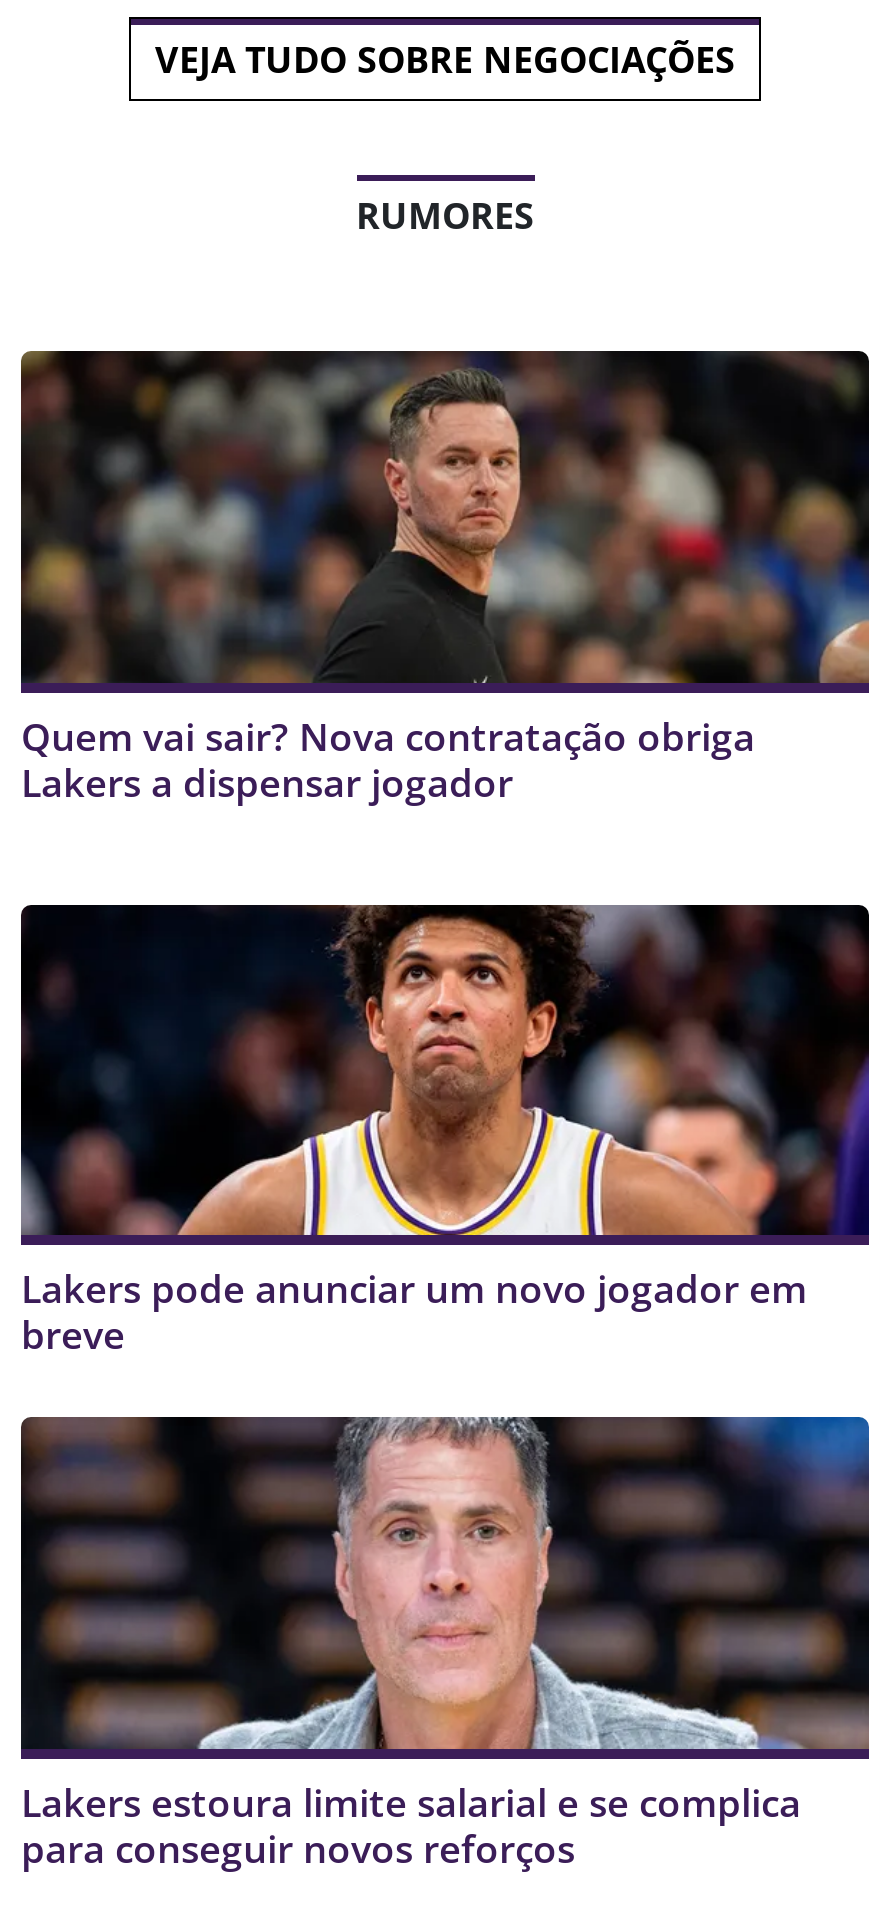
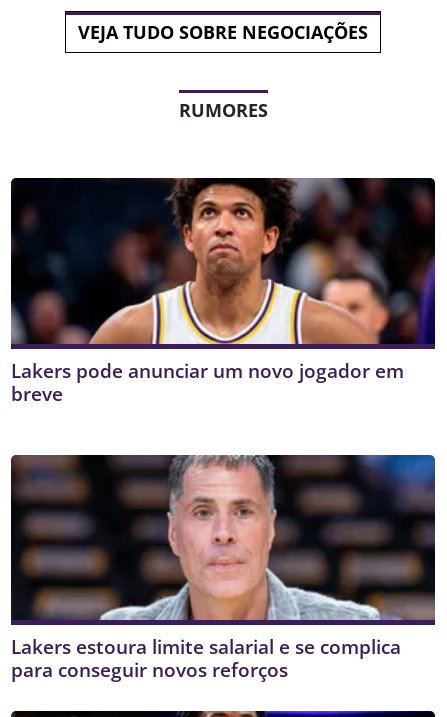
- [image]
- Quem vai sair? Nova contratação obriga
- Lakers a dispensar jogador

moved up: [image] | Lakers pode anunciar um novo jogador em | breve
